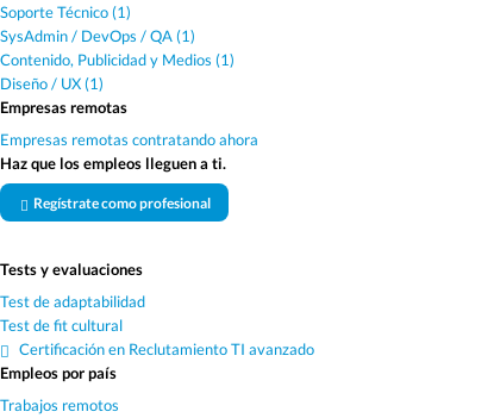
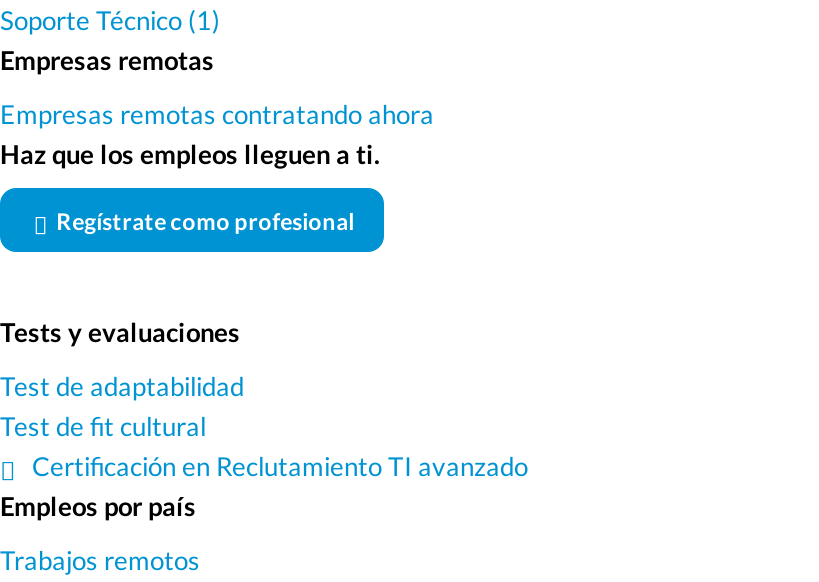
- SysAdmin / DevOps / QA (1)
- Contenido, Publicidad y Medios (1)
- Diseño / UX (1)
